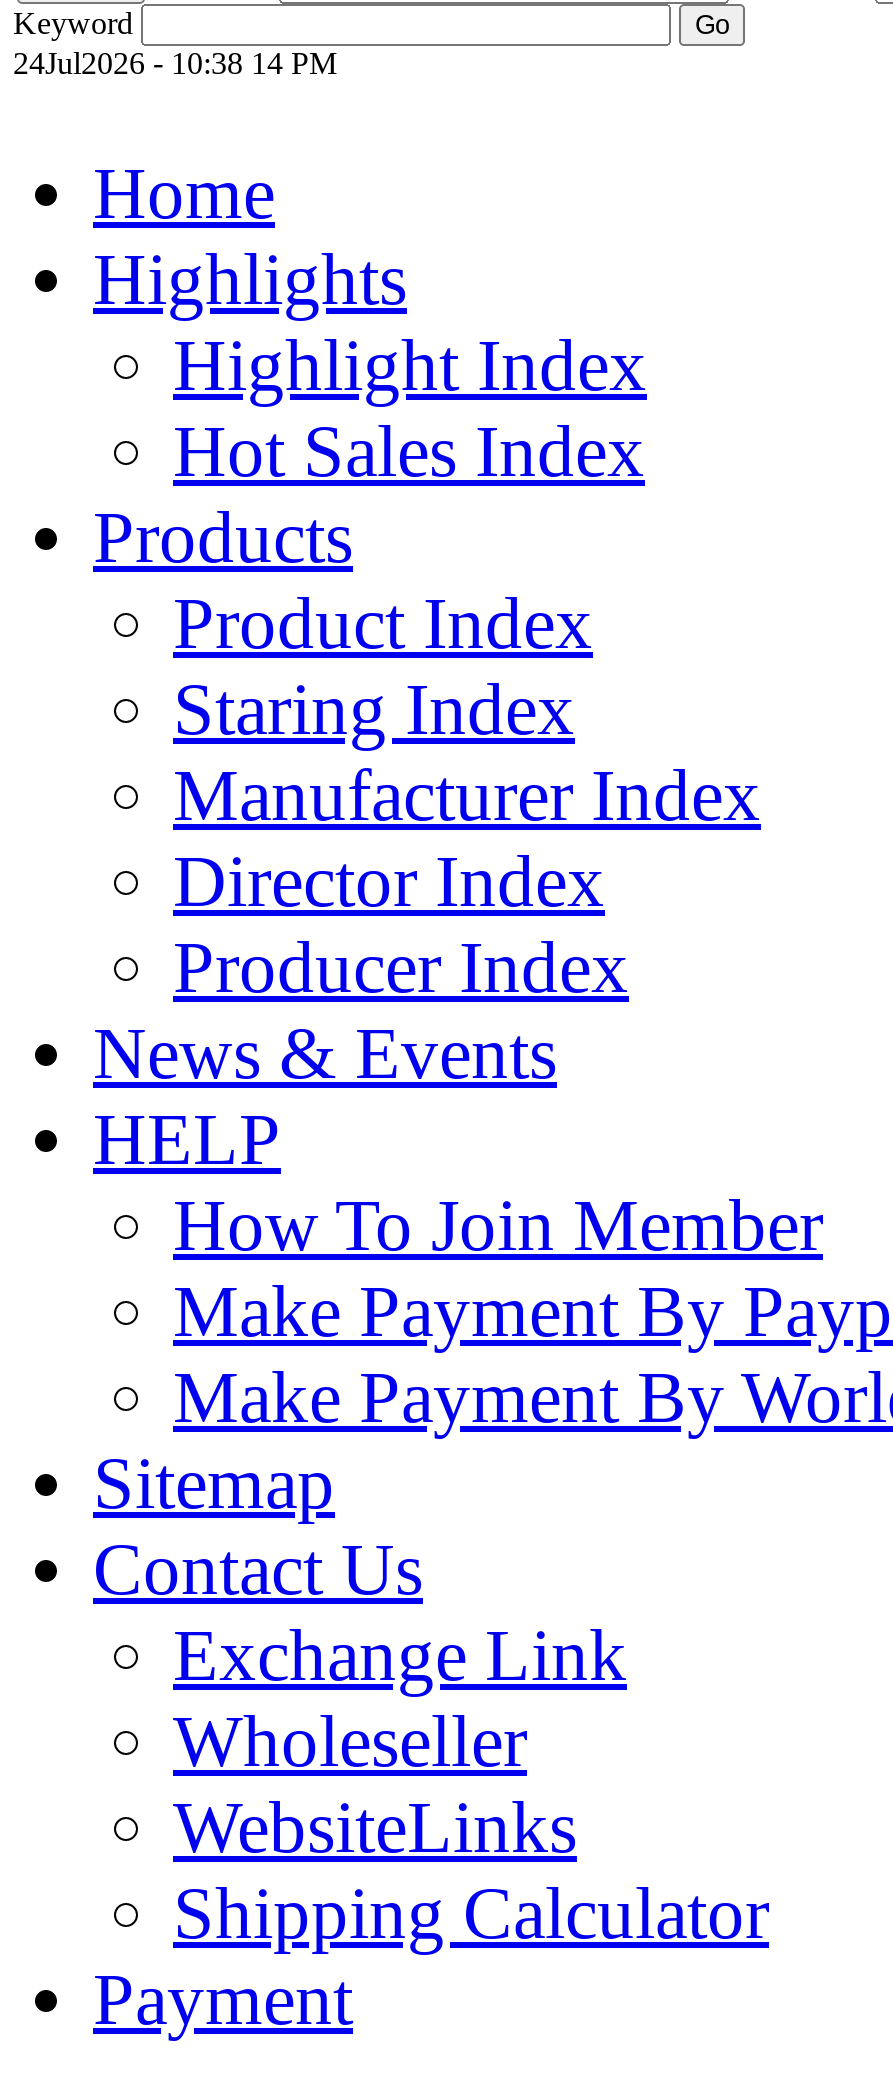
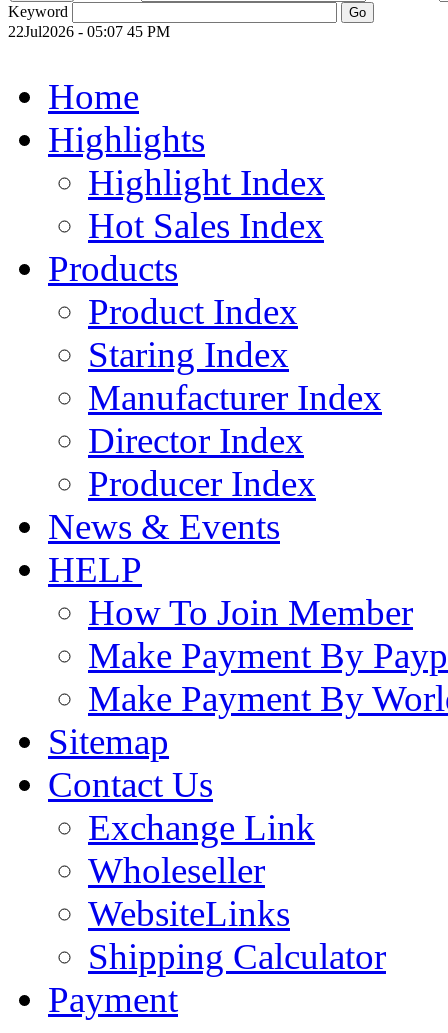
- 24Jul2026 - 10:38 14 PM
+ 22Jul2026 - 05:07 45 PM
